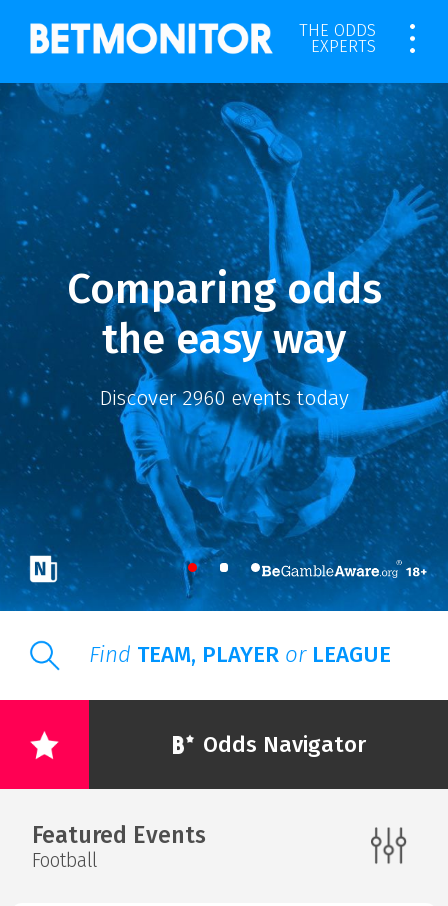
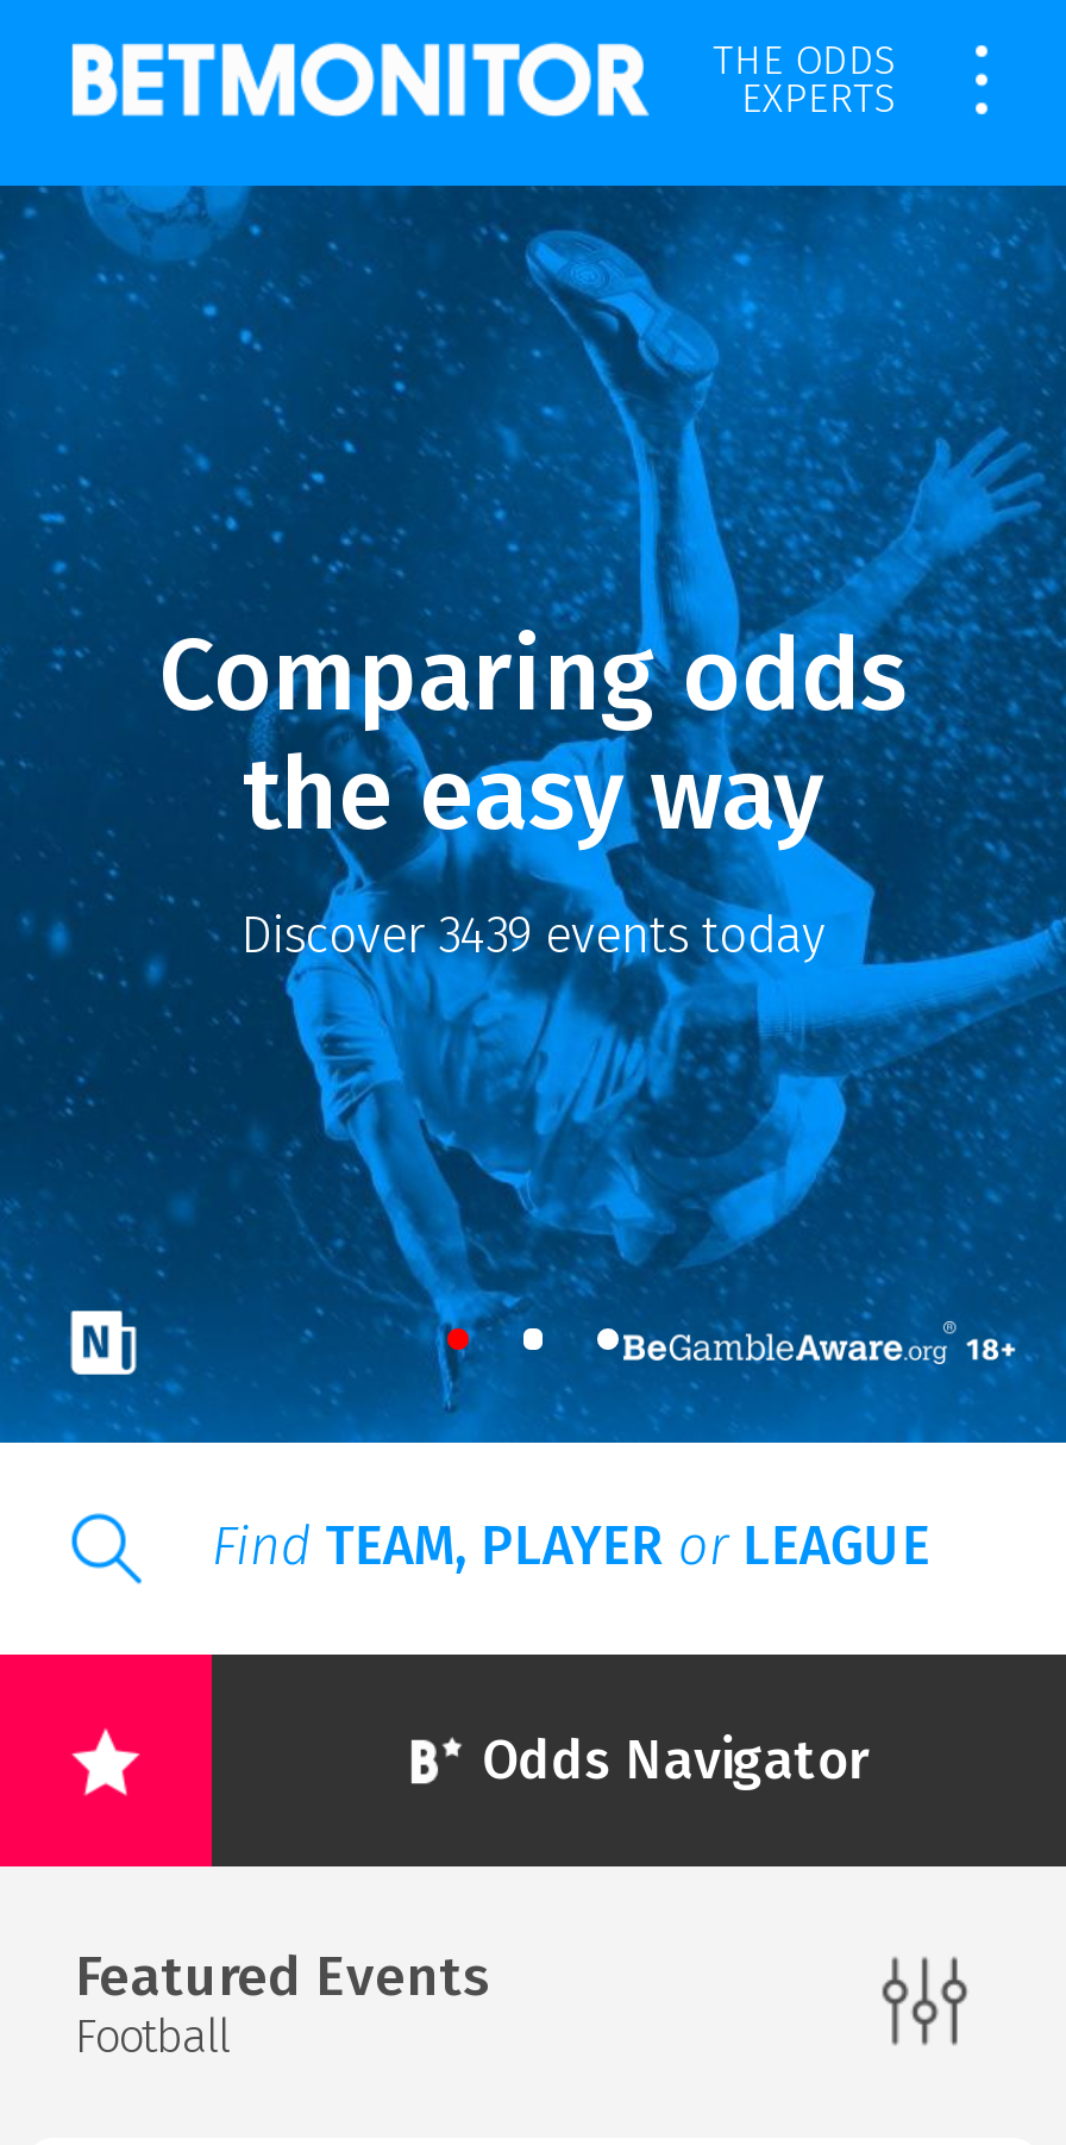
- Discover 2960 events today
+ Discover 3439 events today
